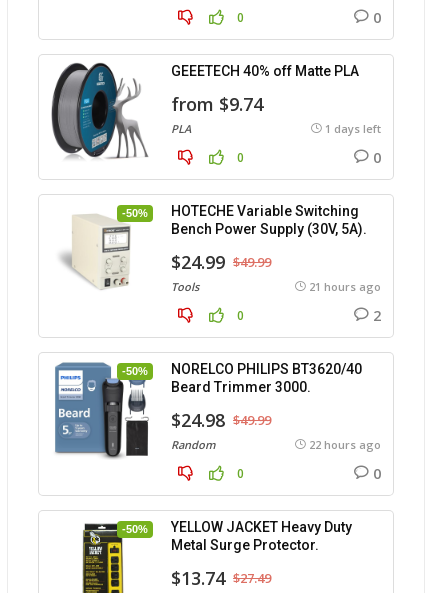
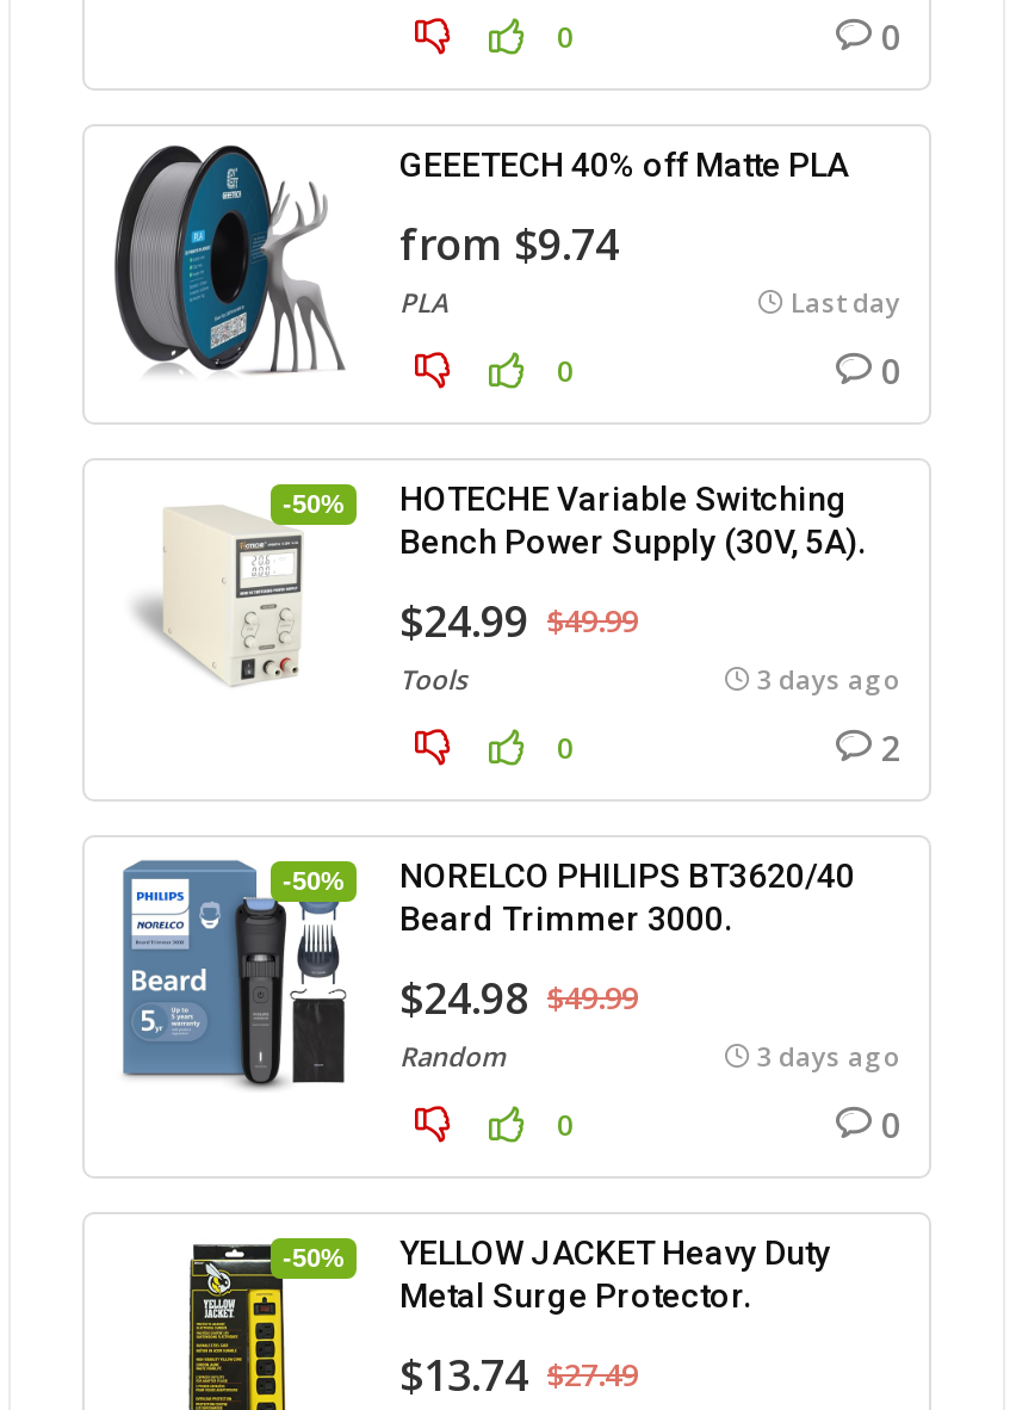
- 1 days left
+ Last day

- 21 hours ago
+ 3 days ago

- 22 hours ago
+ 3 days ago
